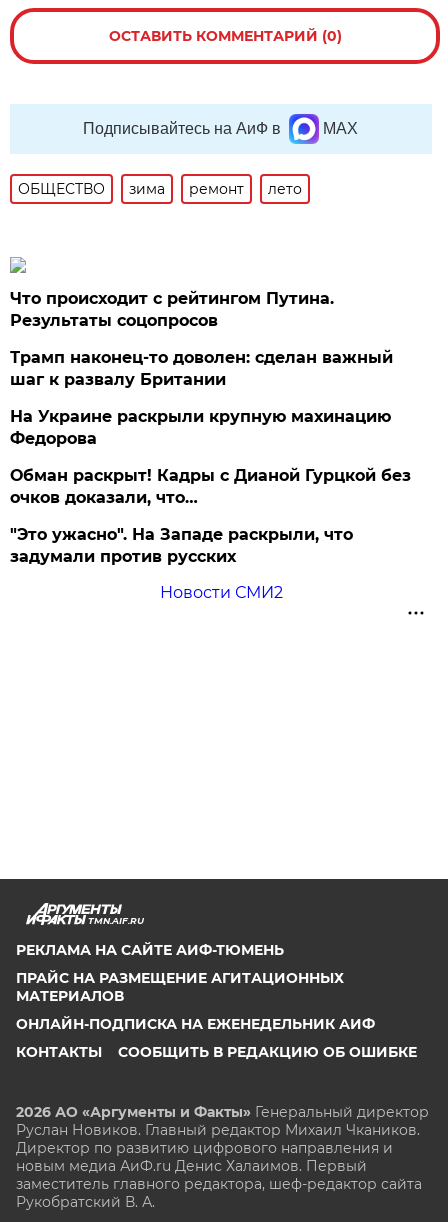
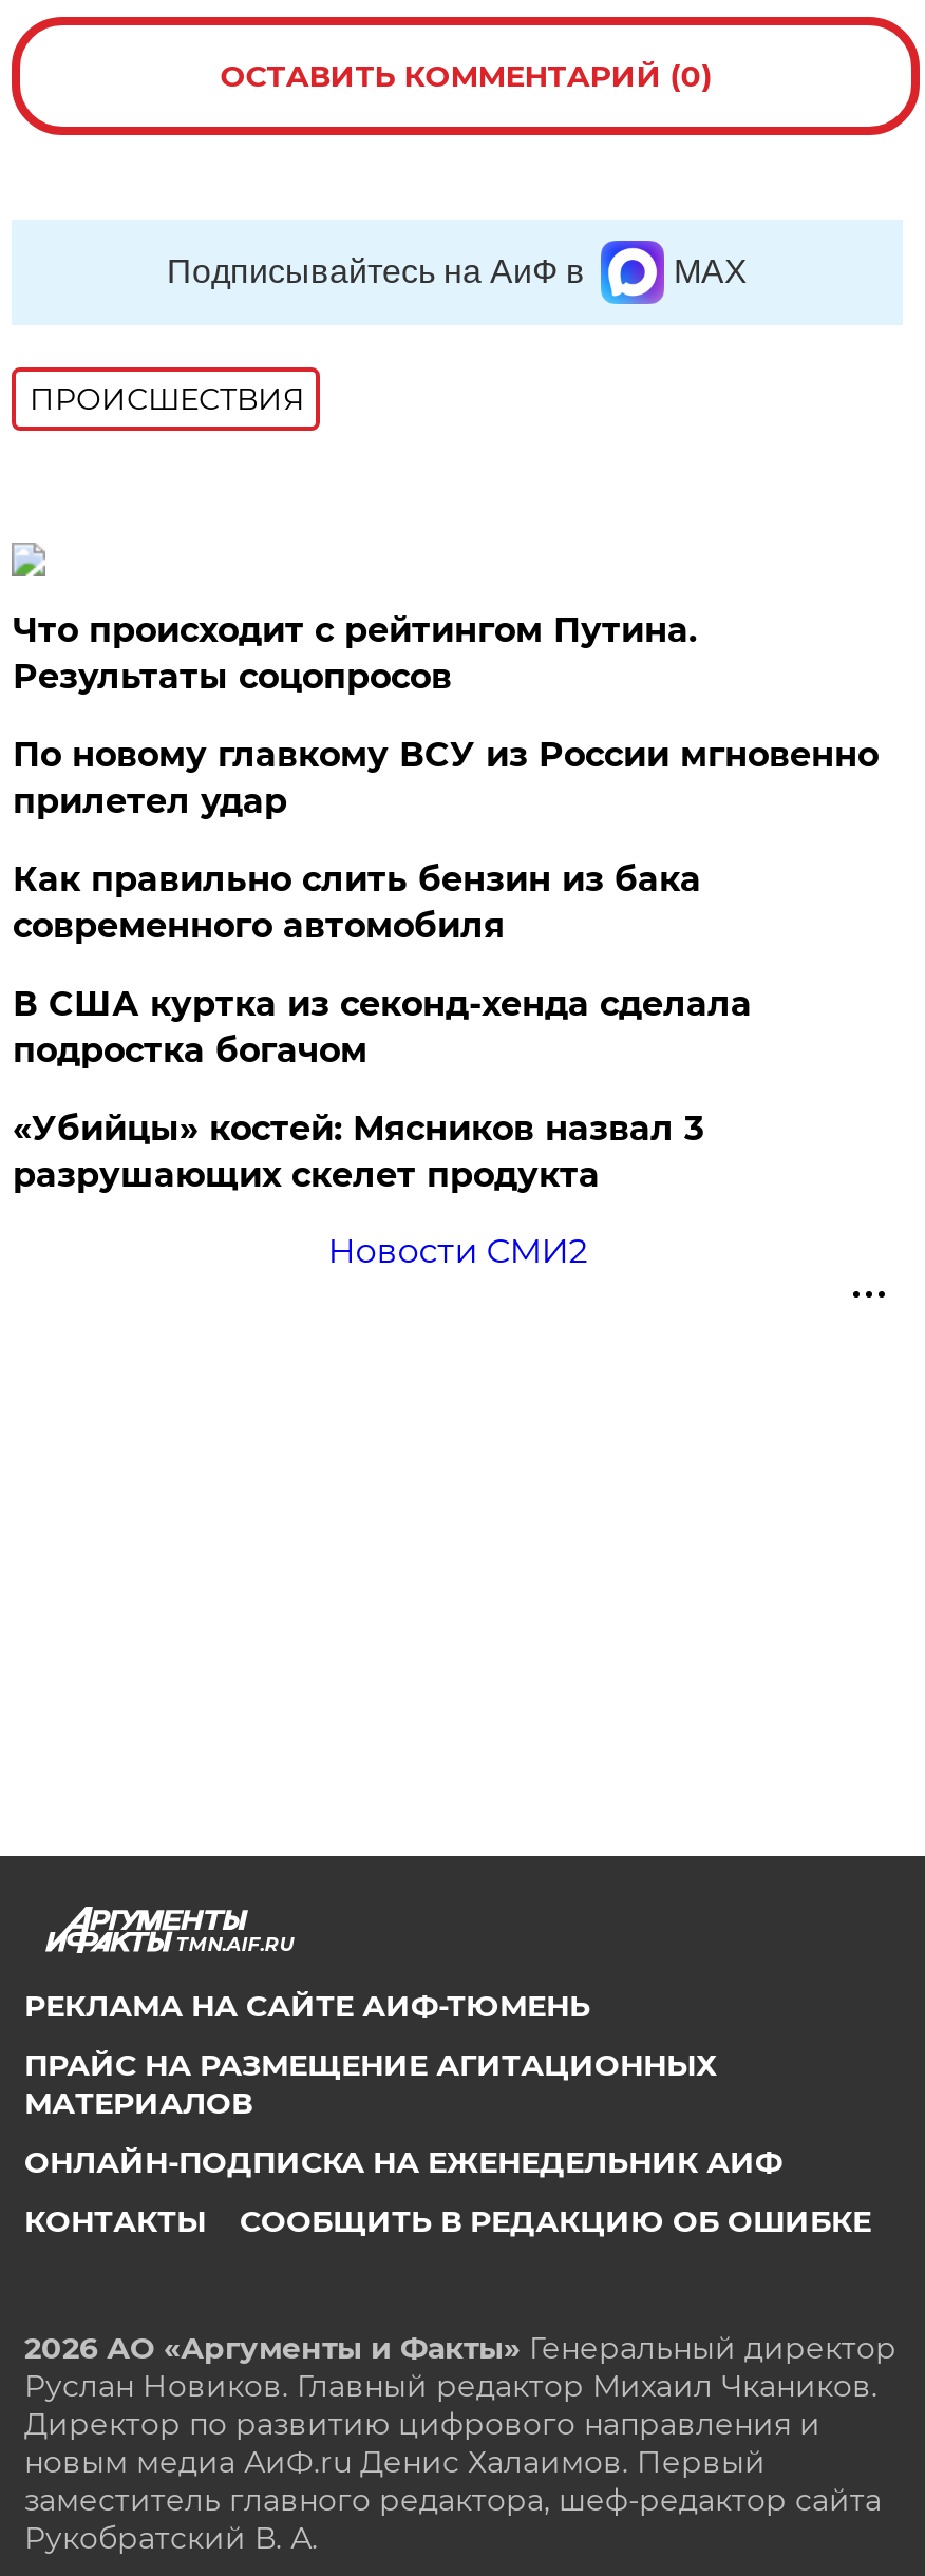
- ОБЩЕСТВО
- зима
- ремонт
- лето
+ ПРОИСШЕСТВИЯ

- Трамп наконец-то доволен: сделан важный
- шаг к развалу Британии
+ По новому главкому ВСУ из России мгновенно
+ прилетел удар

- На Украине раскрыли крупную махинацию
- Федорова
+ Как правильно слить бензин из бака
+ современного автомобиля

- Обман раскрыт! Кадры с Дианой Гурцкой без
- очков доказали, что…
+ В США куртка из секонд-хенда сделала
+ подростка богачом

- "Это ужасно". На Западе раскрыли, что
- задумали против русских
+ «Убийцы» костей: Мясников назвал 3
+ разрушающих скелет продукта
